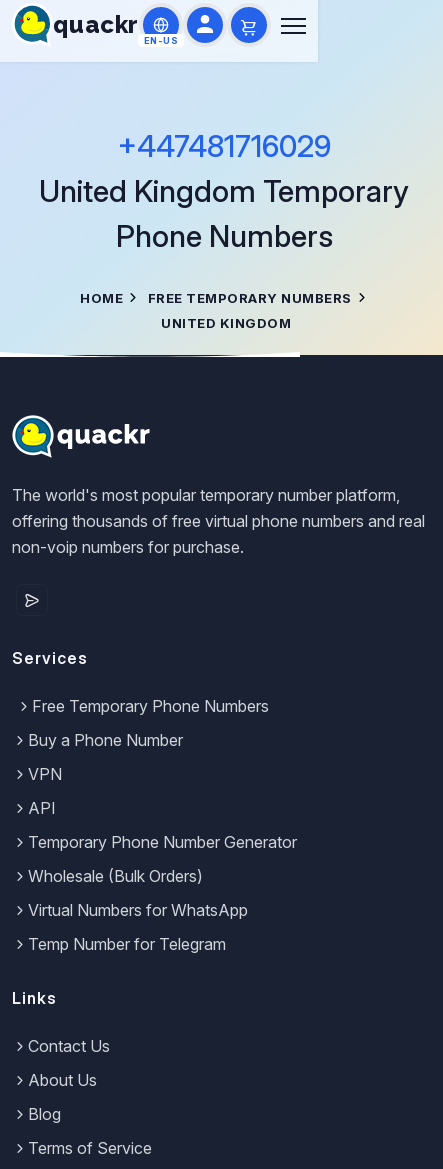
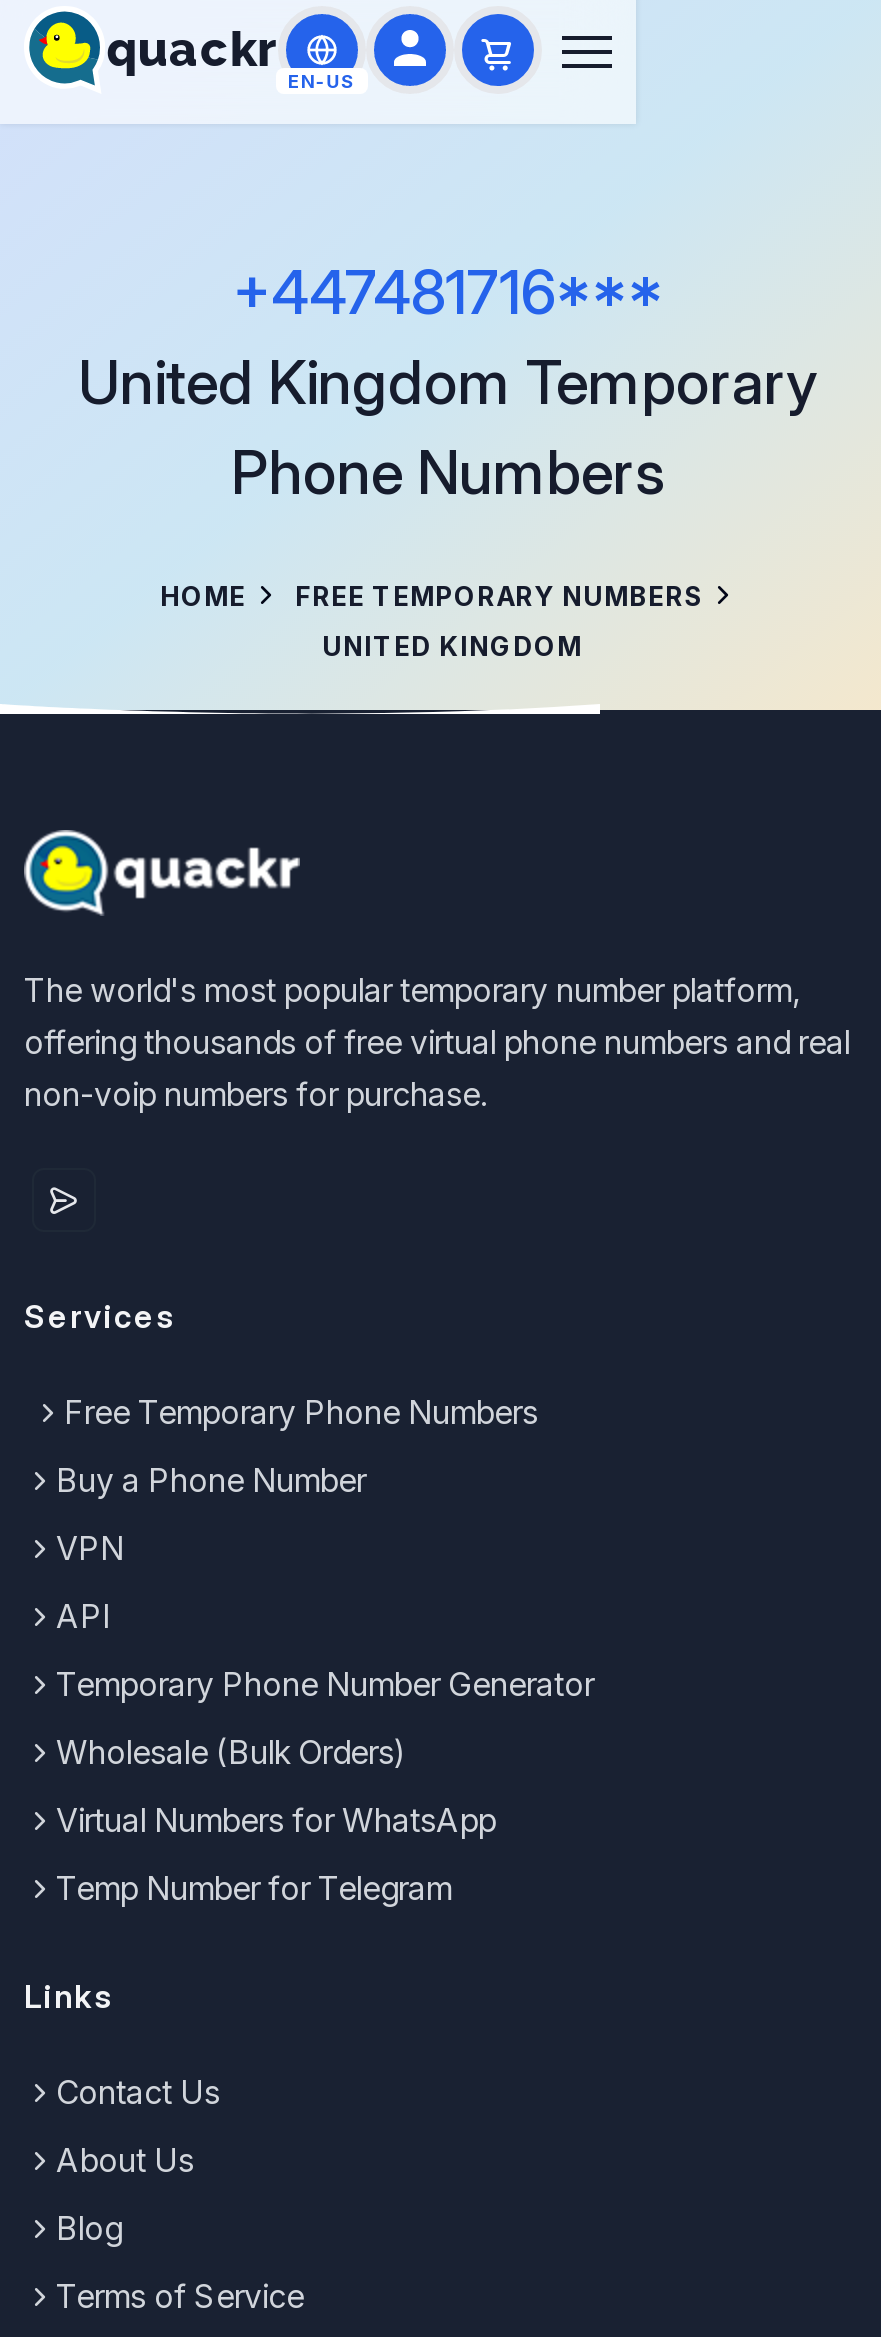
- +447481716029
+ +447481716***
